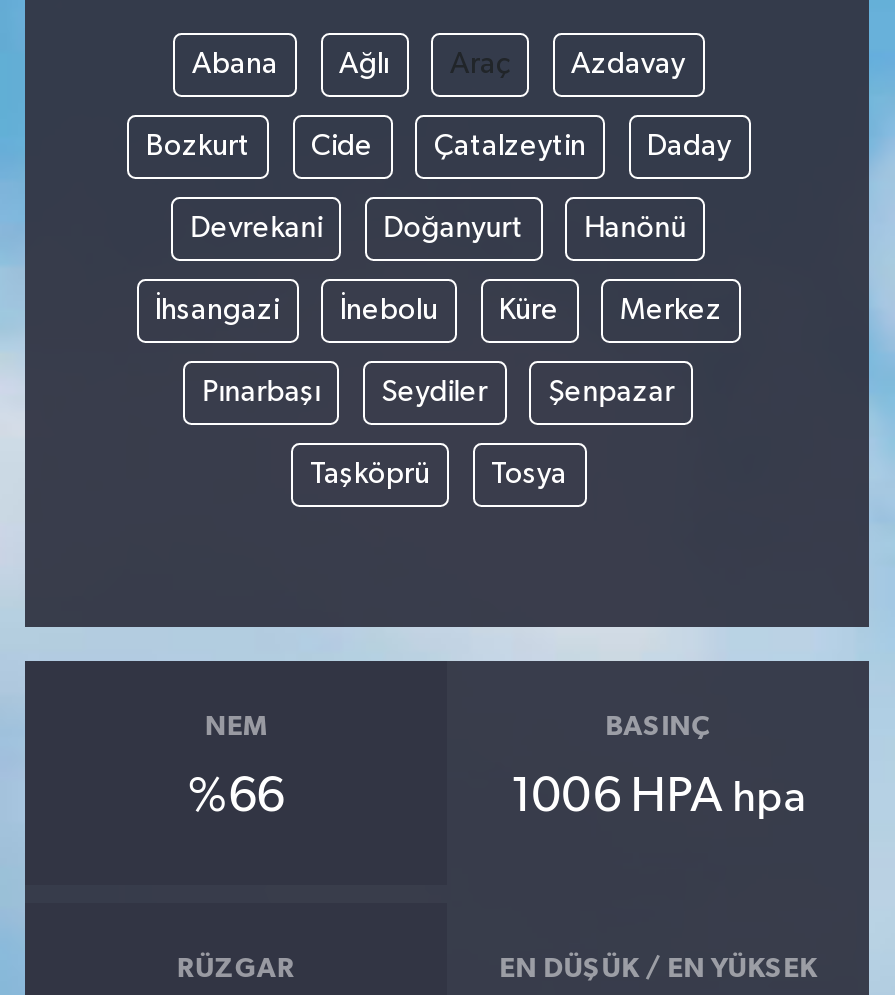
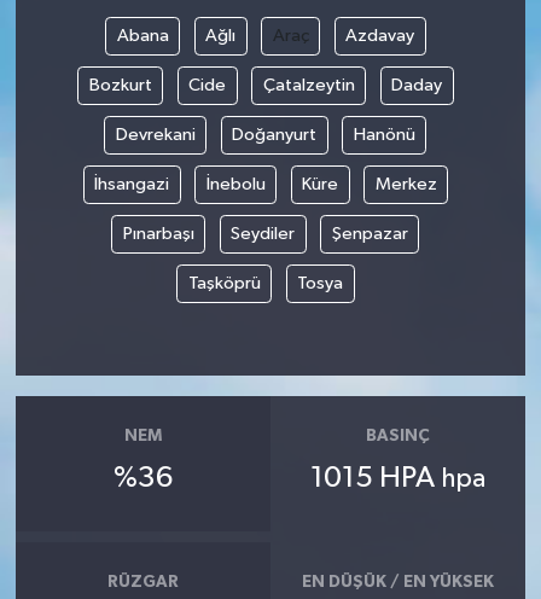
- %66
+ %36

- 1006 HPA hpa
+ 1015 HPA hpa
